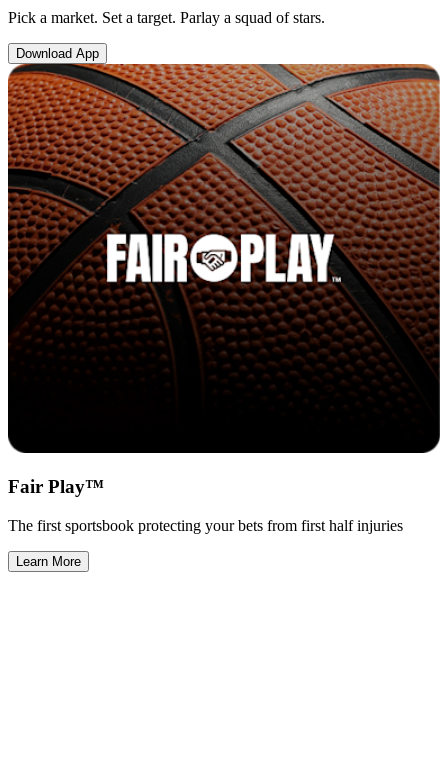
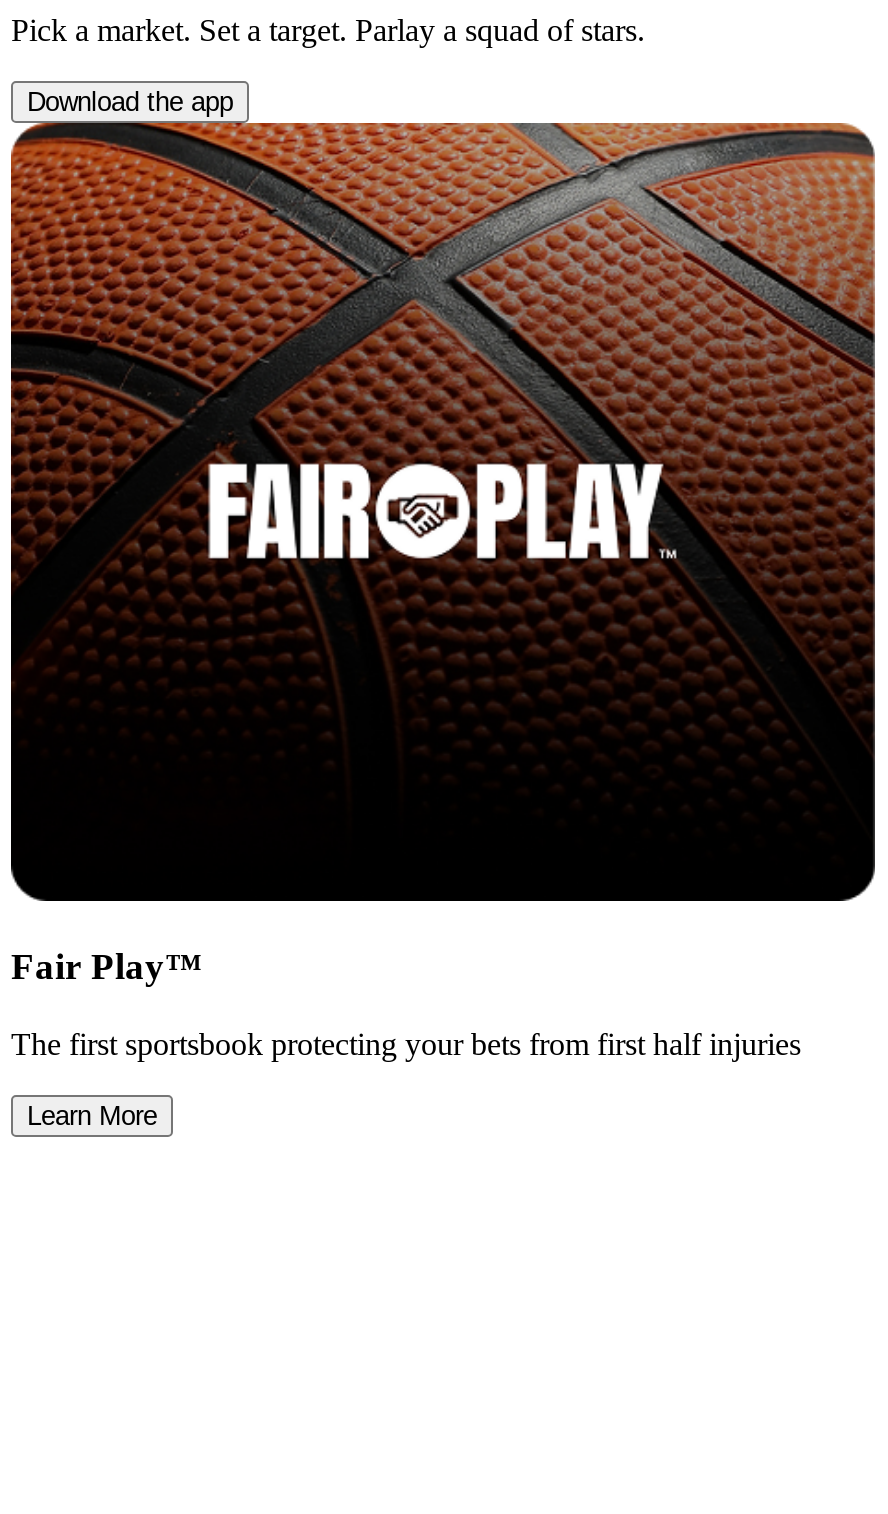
- Download App
+ Download the app
